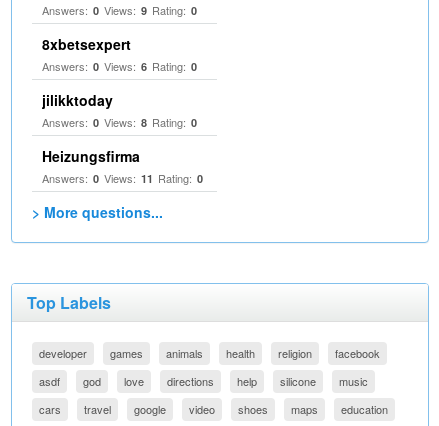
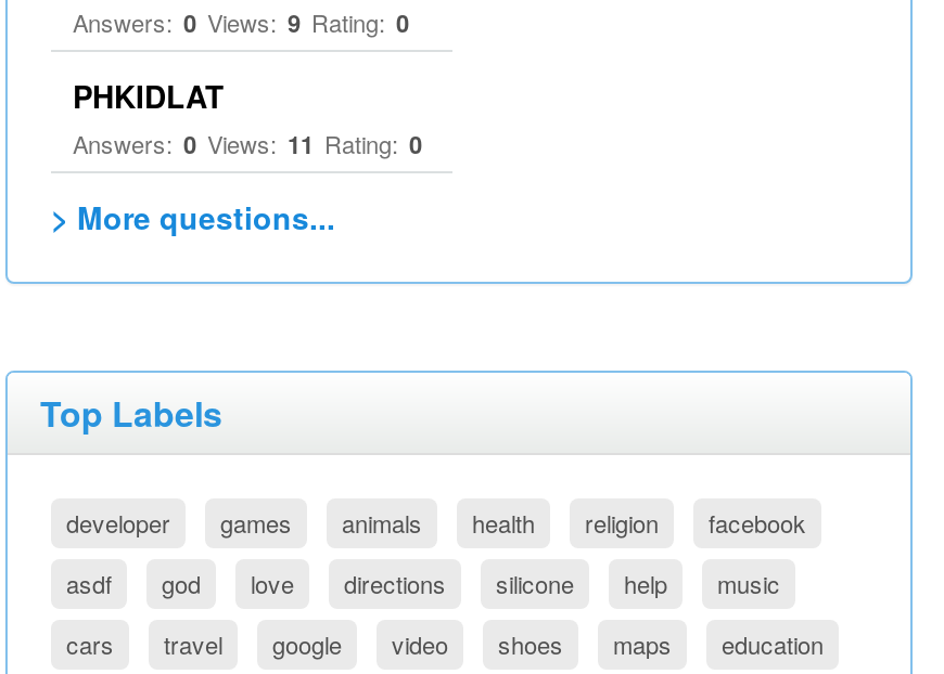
- 8xbetsexpert
- Answers: 0 Views: 6 Rating: 0
- jilikktoday
- Answers: 0 Views: 8 Rating: 0
- Heizungsfirma
+ PHKIDLAT

moved up: silicone
